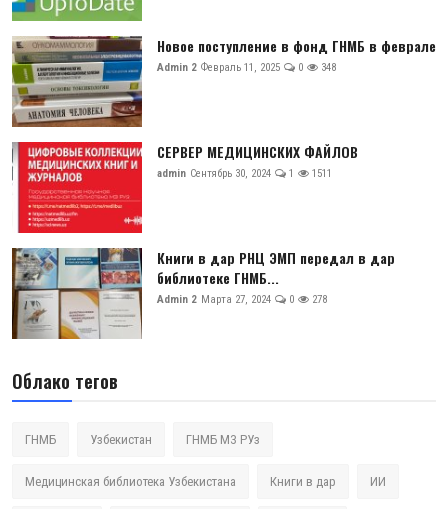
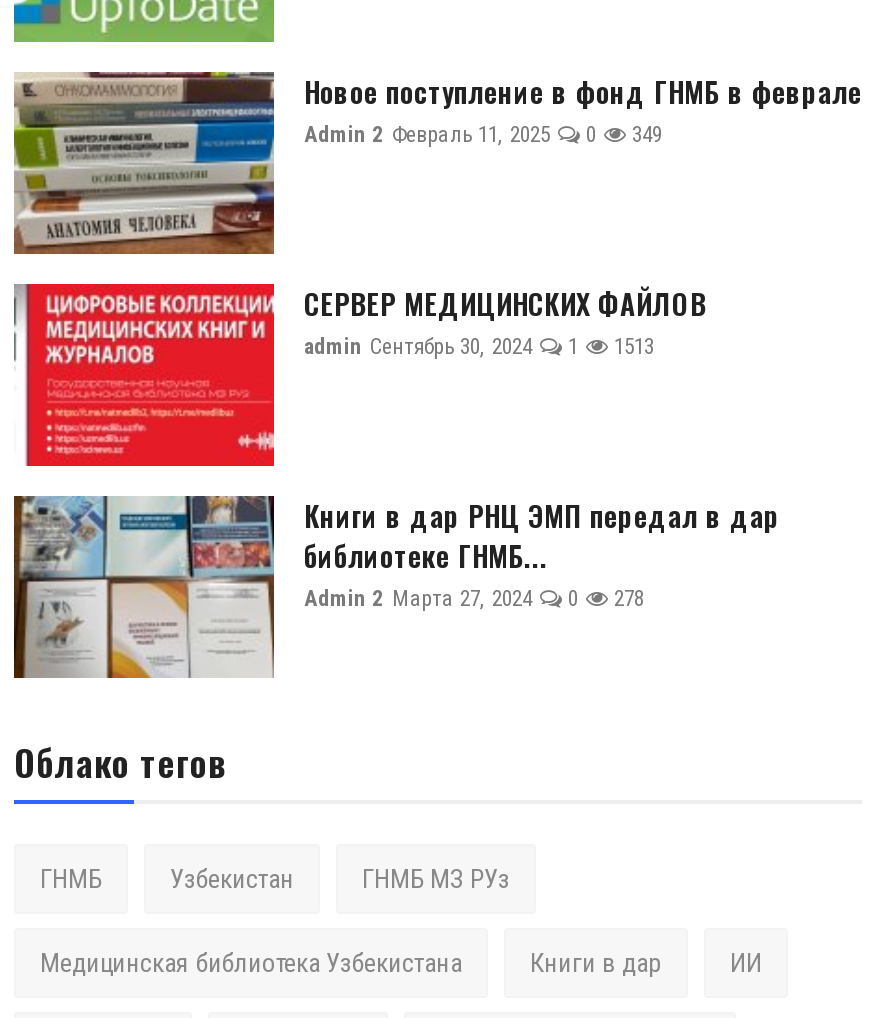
- Admin 2 Февраль 11, 2025 0 348
+ Admin 2 Февраль 11, 2025 0 349

- admin Сентябрь 30, 2024 1 1511
+ admin Сентябрь 30, 2024 1 1513
